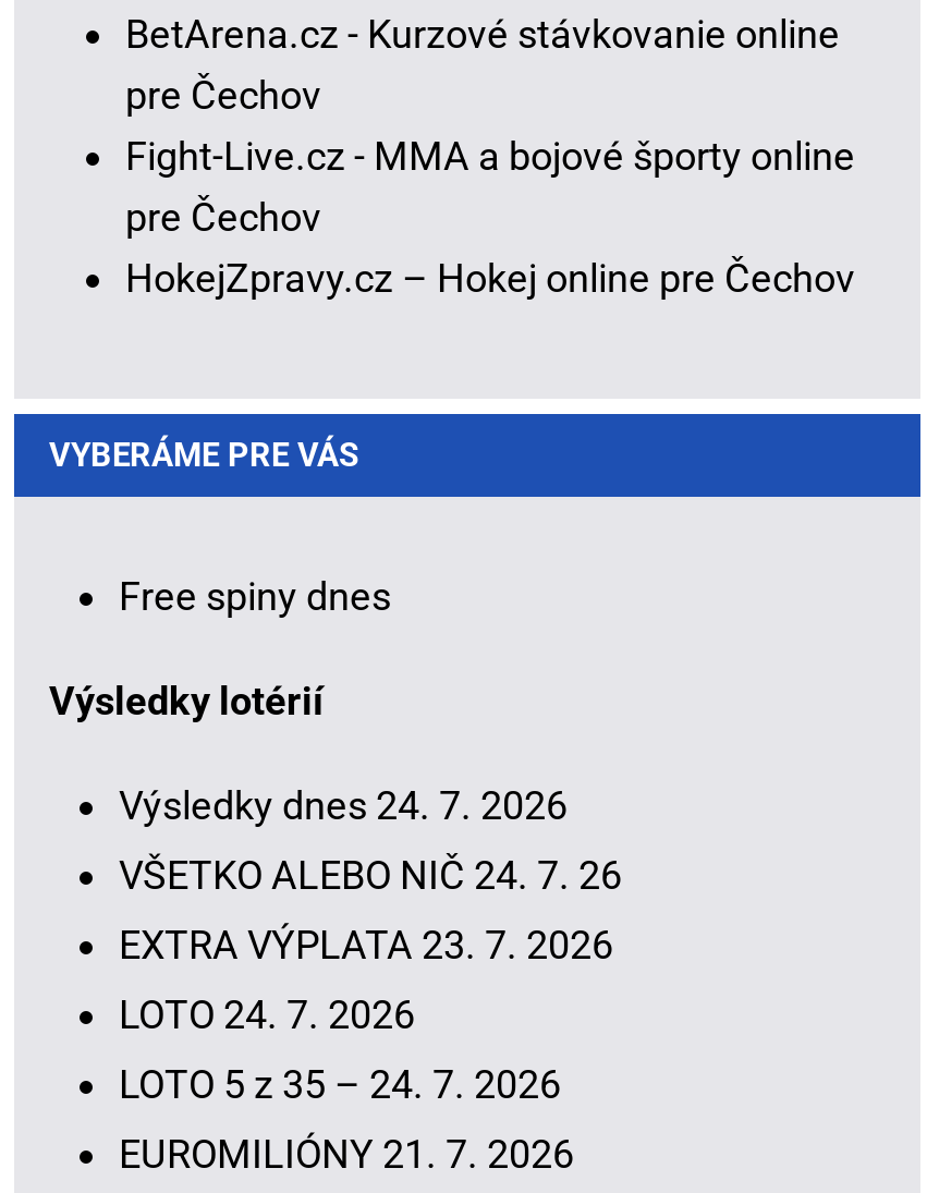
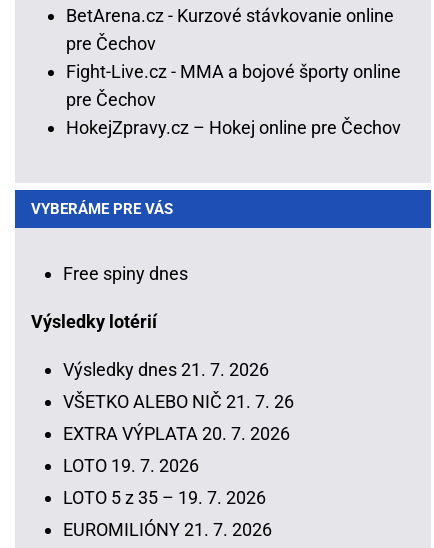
- Výsledky dnes 24. 7. 2026
+ Výsledky dnes 21. 7. 2026

- VŠETKO ALEBO NIČ 24. 7. 26
+ VŠETKO ALEBO NIČ 21. 7. 26

- EXTRA VÝPLATA 23. 7. 2026
+ EXTRA VÝPLATA 20. 7. 2026

- LOTO 24. 7. 2026
+ LOTO 19. 7. 2026

- LOTO 5 z 35 – 24. 7. 2026
+ LOTO 5 z 35 – 19. 7. 2026
